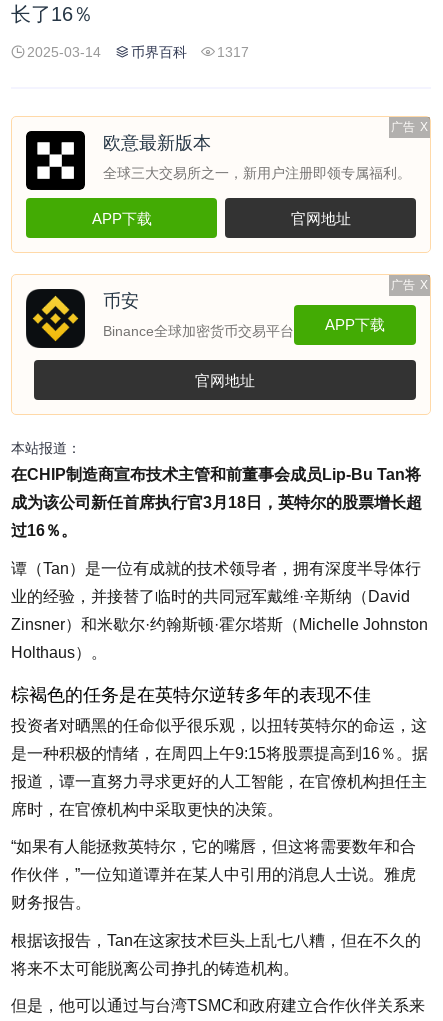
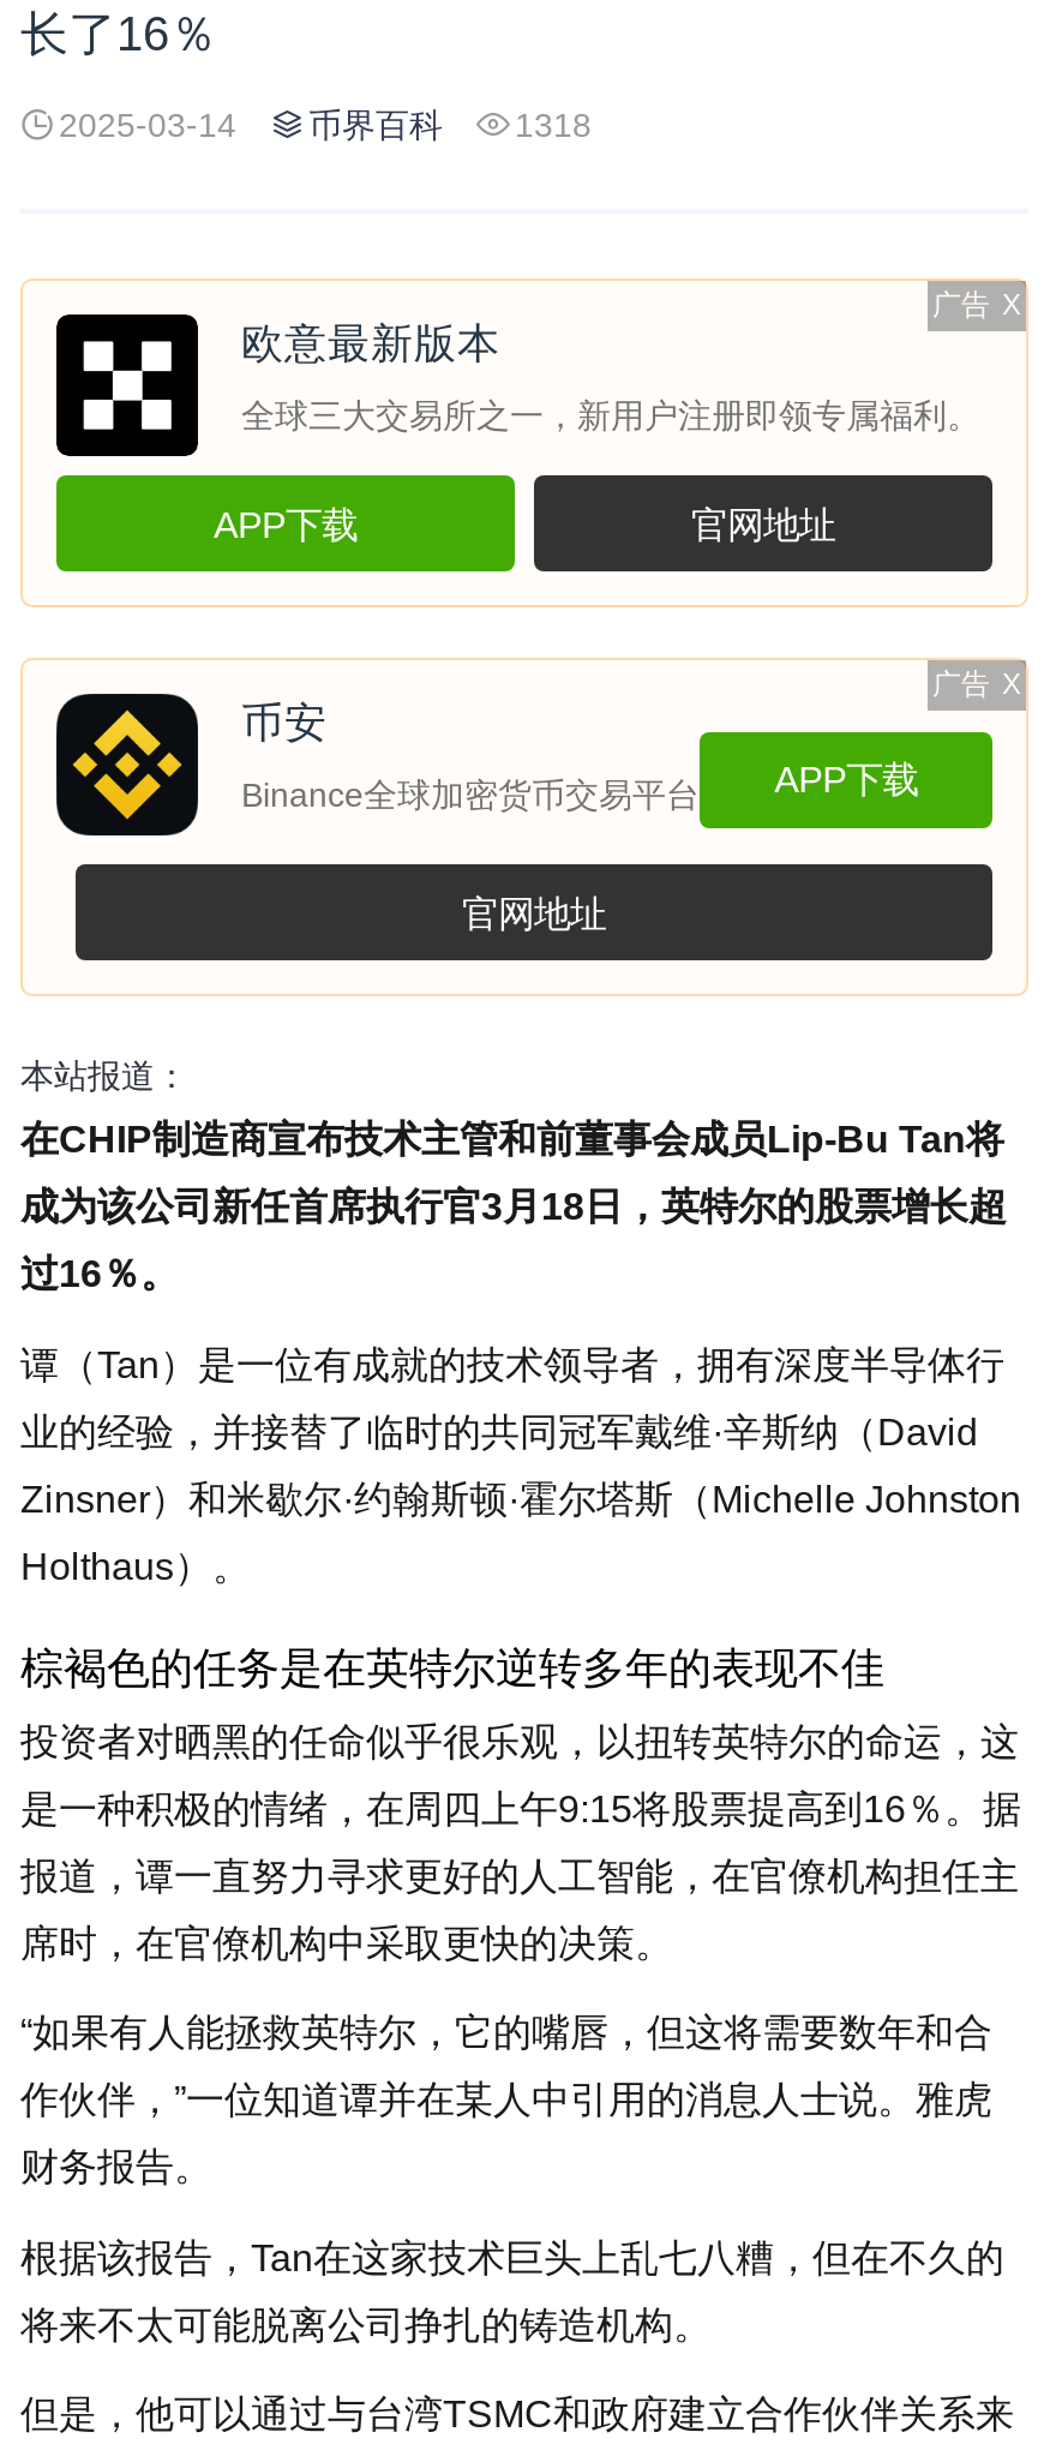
- 2025-03-14 币界百科 1317
+ 2025-03-14 币界百科 1318
